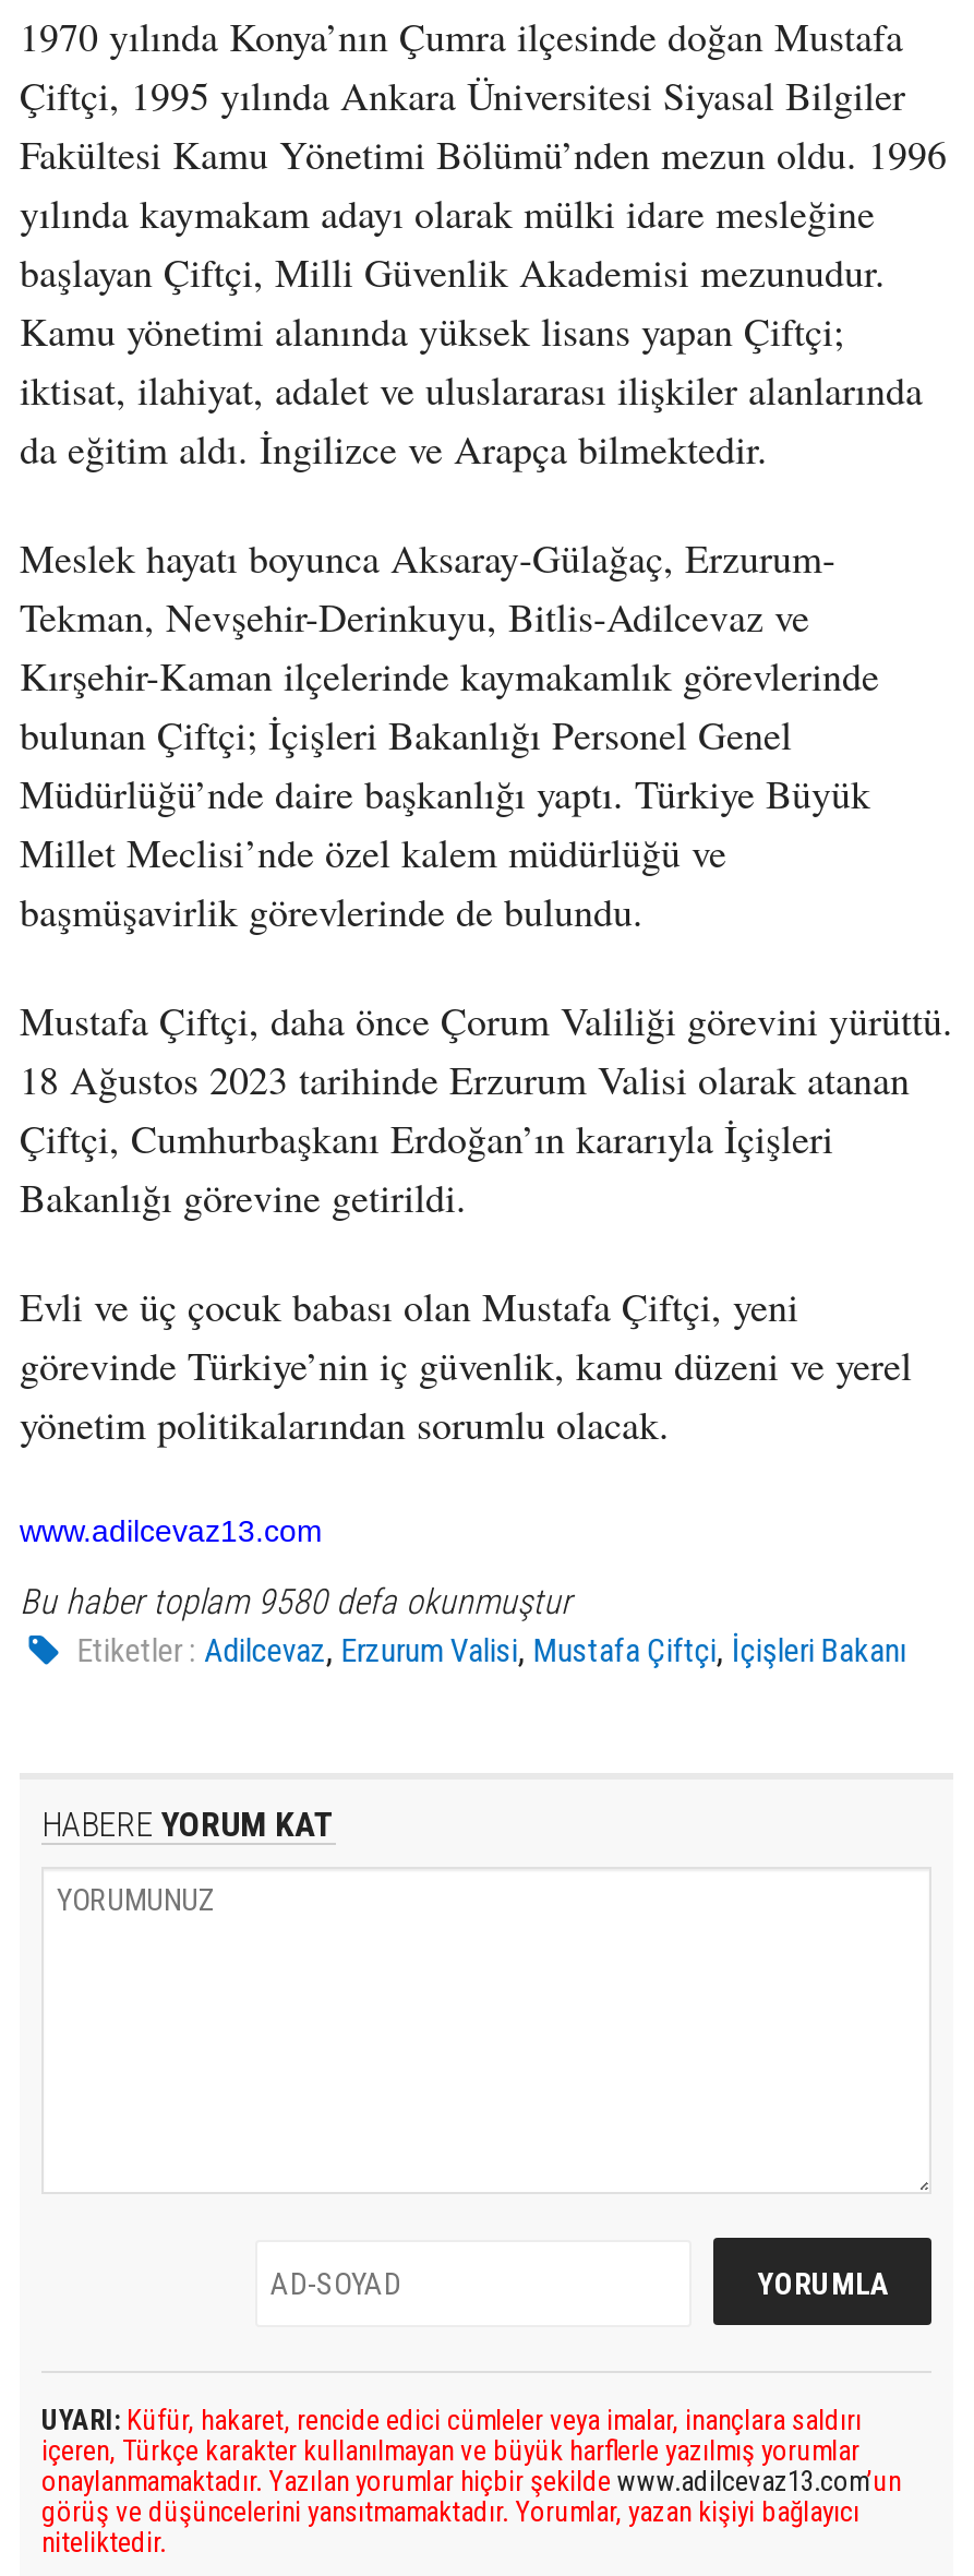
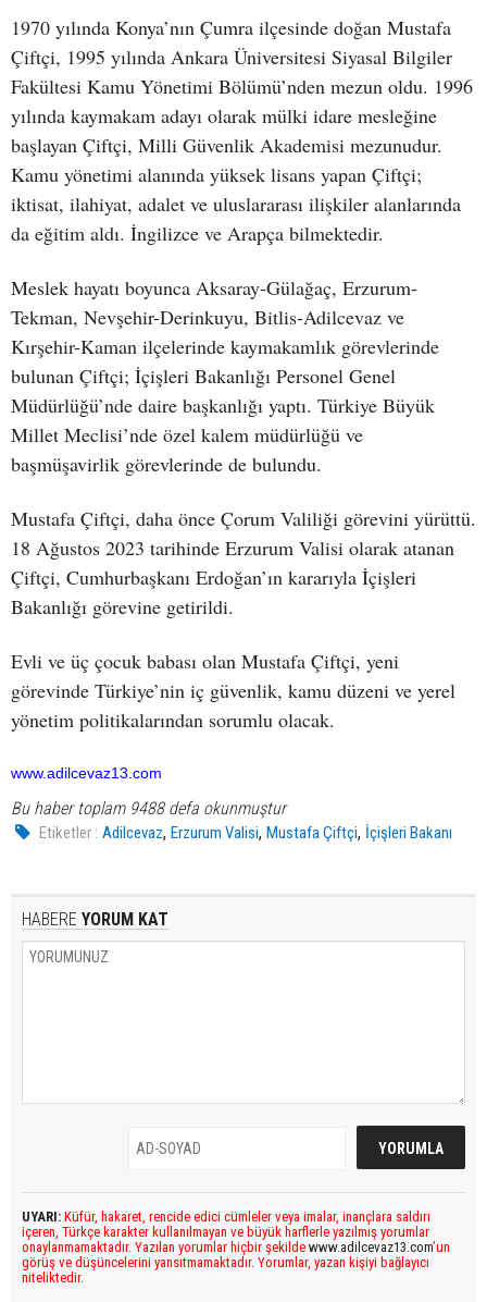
- Bu haber toplam 9580 defa okunmuştur
+ Bu haber toplam 9488 defa okunmuştur
